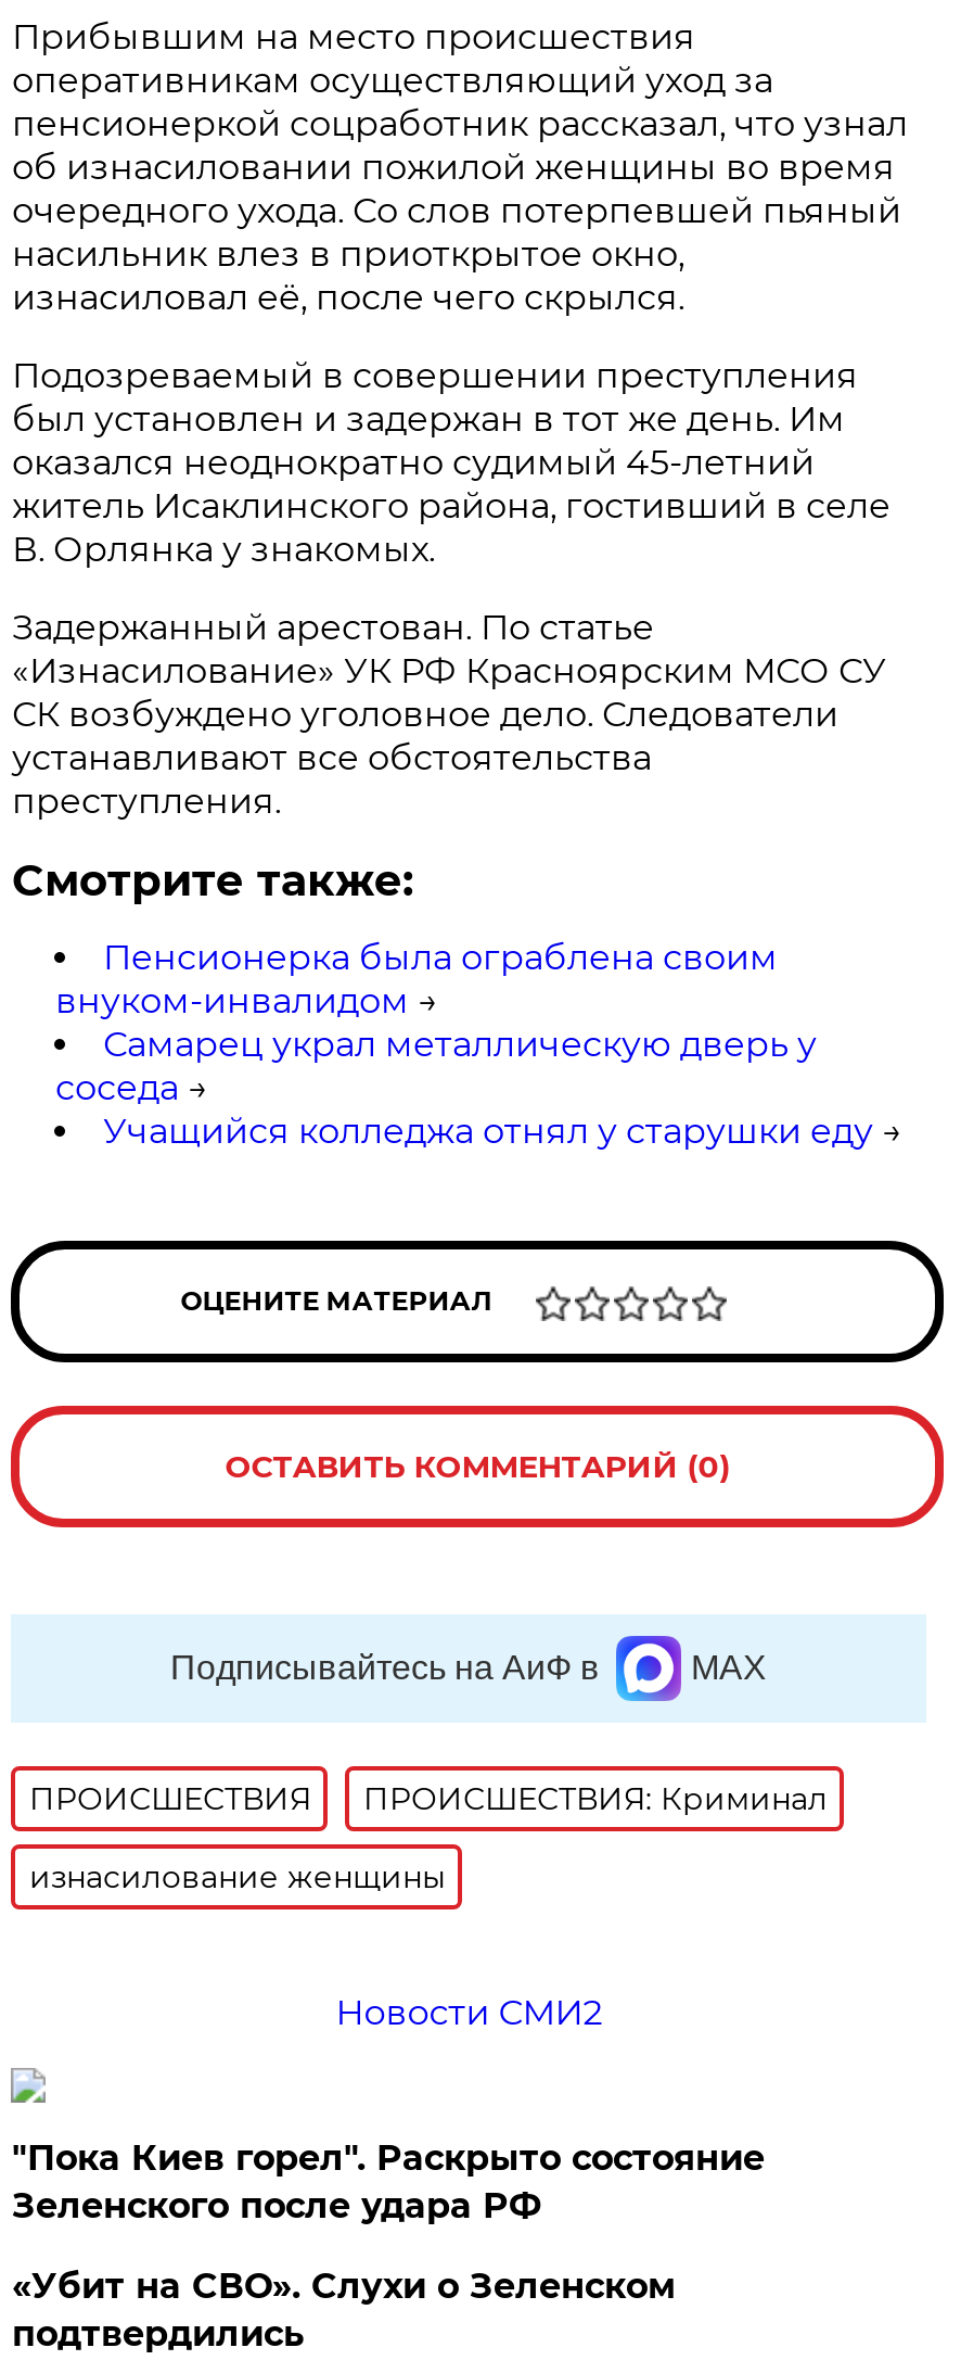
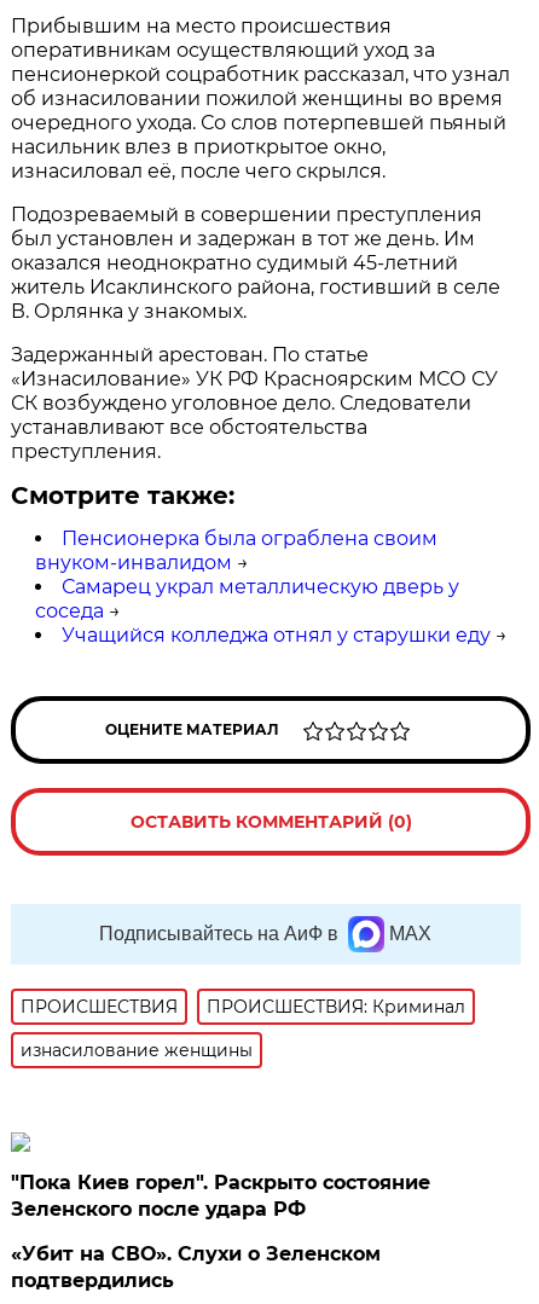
- Новости СМИ2
